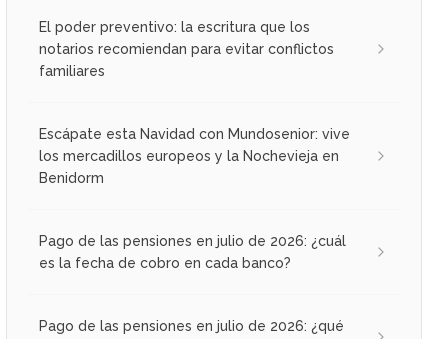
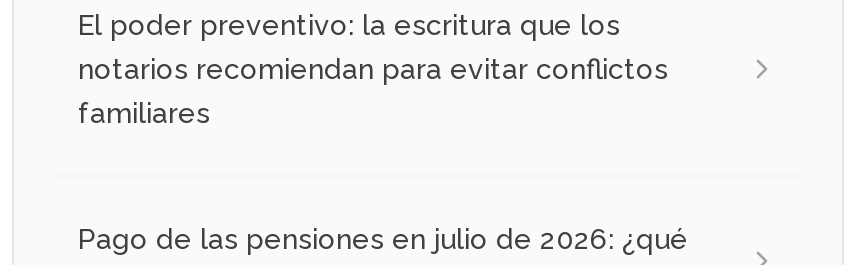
- Escápate esta Navidad con Mundosenior: vive
- los mercadillos europeos y la Nochevieja en
- Benidorm

- Pago de las pensiones en julio de 2026: ¿cuál
- es la fecha de cobro en cada banco?
